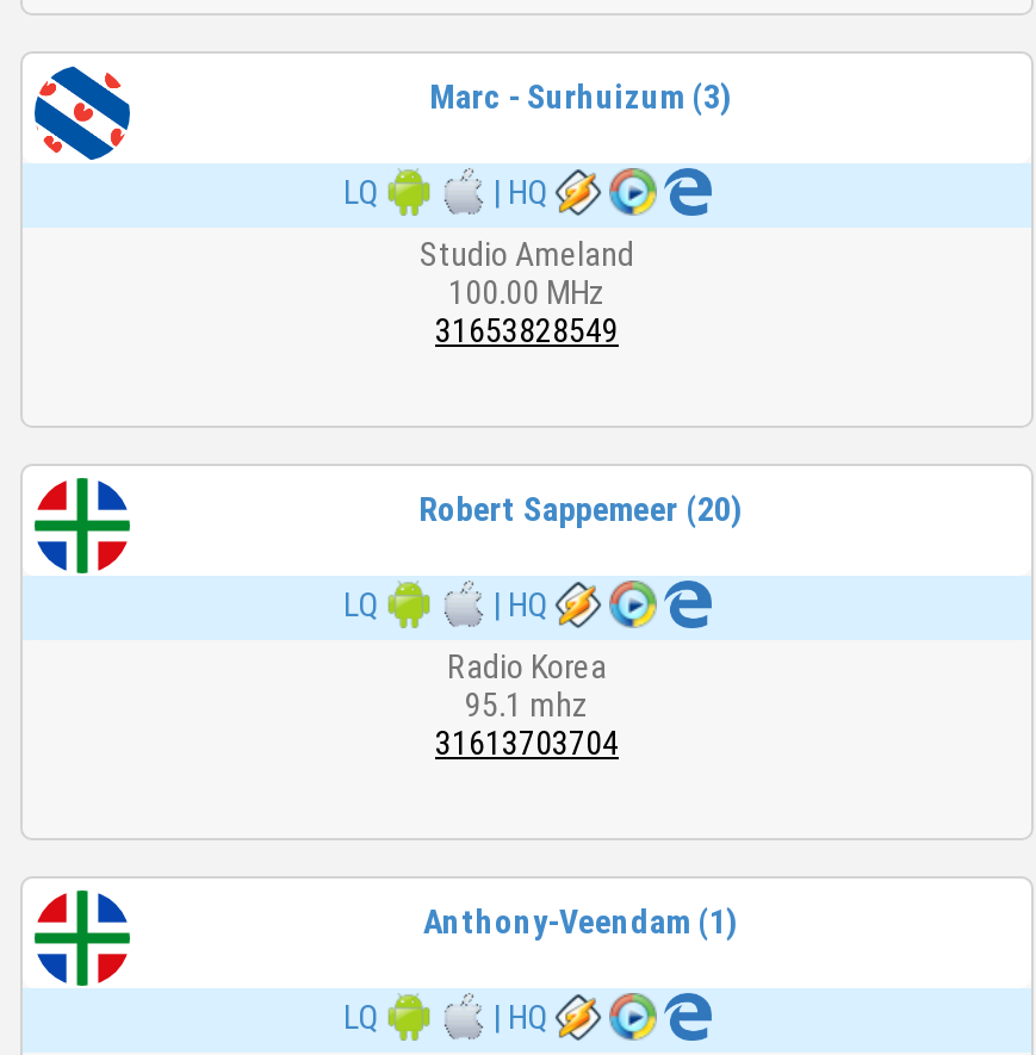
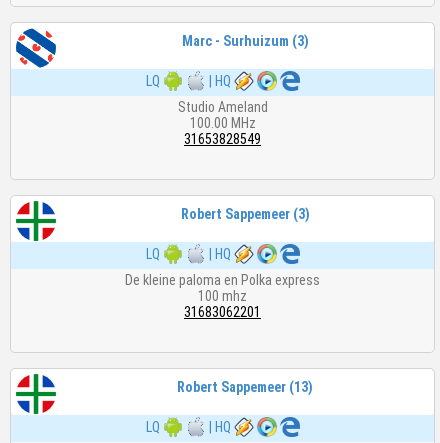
- Robert Sappemeer (20)
+ Robert Sappemeer (3)

- Radio Korea
- 95.1 mhz
- 31613703704
+ De kleine paloma en Polka express
+ 100 mhz
+ 31683062201

- Anthony-Veendam (1)
+ Robert Sappemeer (13)
